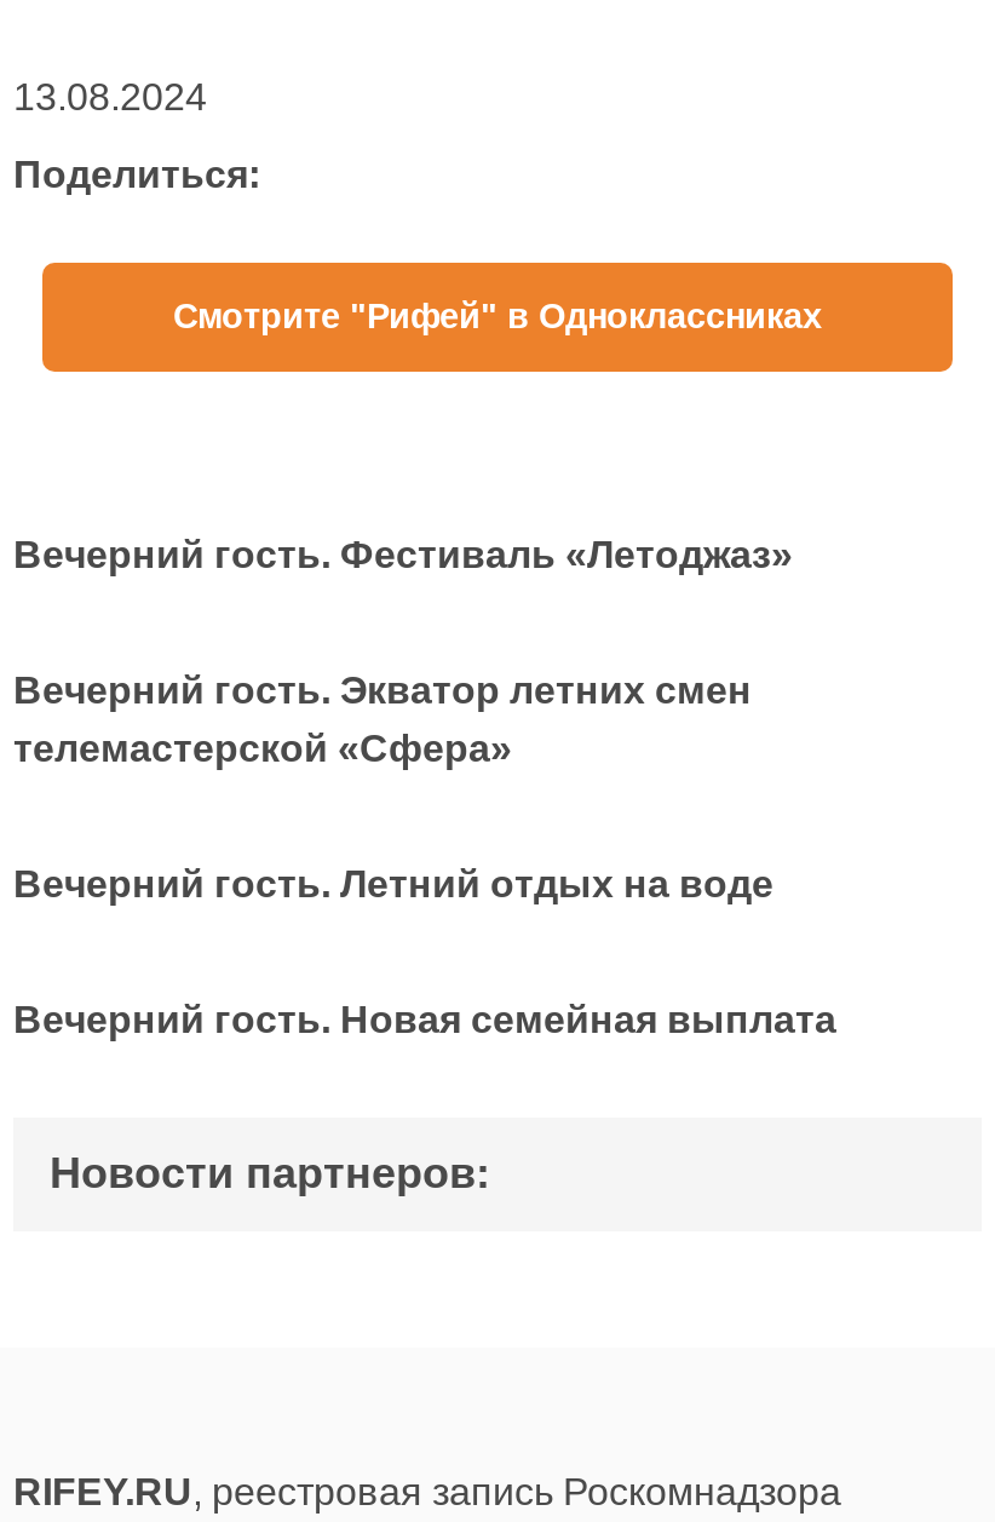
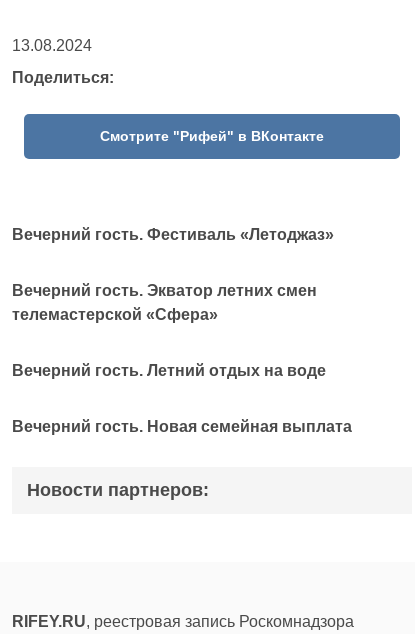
- Смотрите "Рифей" в Одноклассниках
+ Смотрите "Рифей" в ВКонтакте
